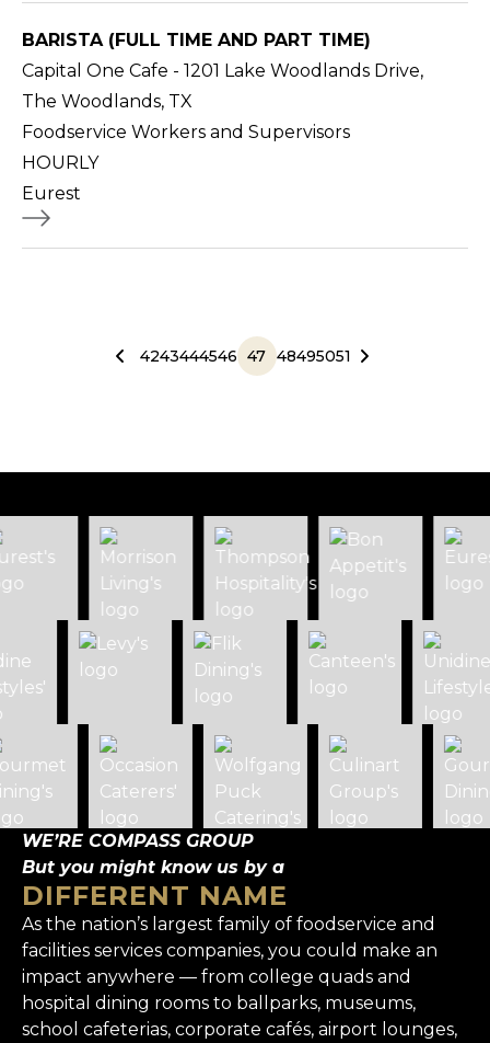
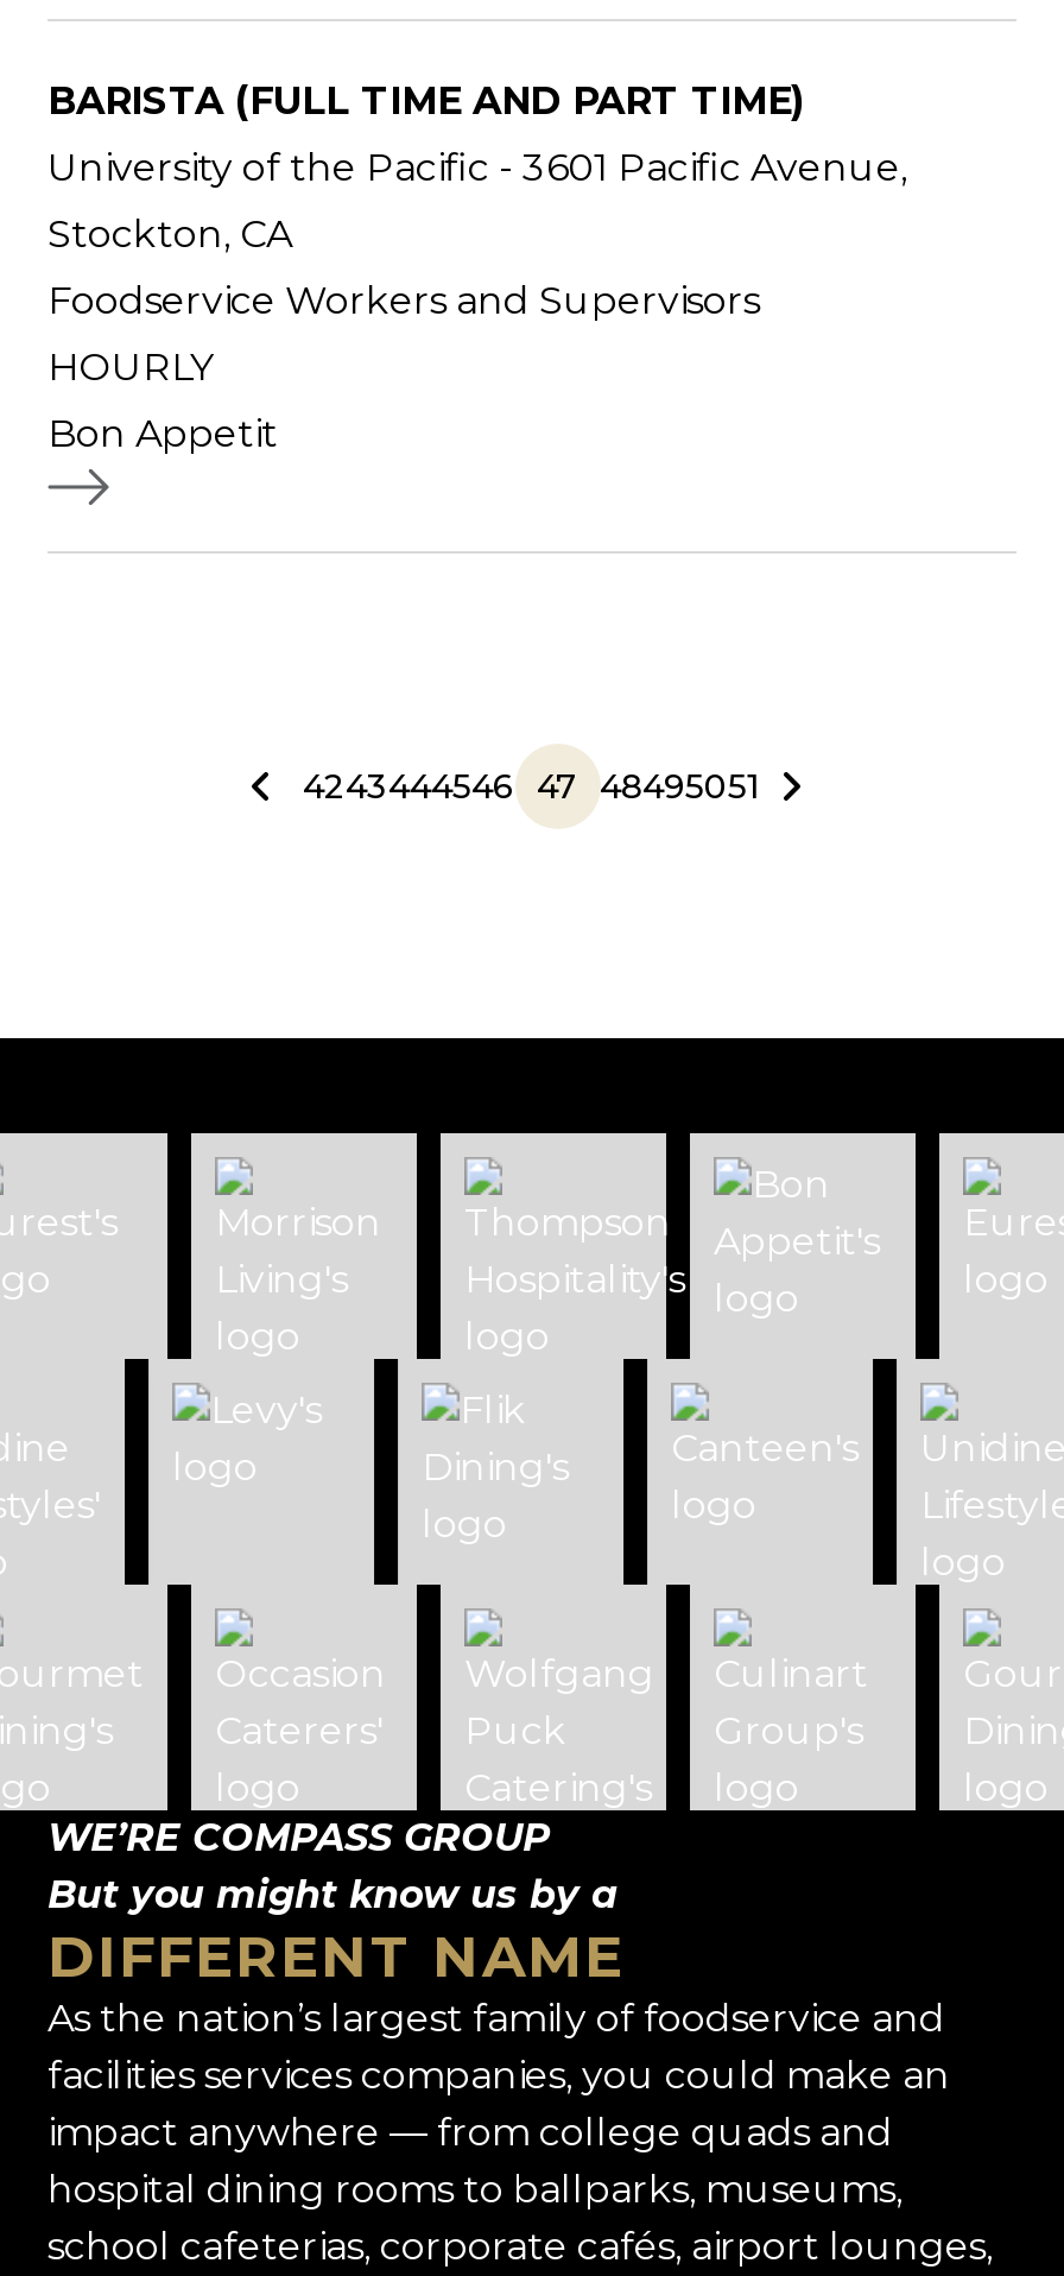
- Capital One Cafe - 1201 Lake Woodlands Drive,
+ University of the Pacific - 3601 Pacific Avenue,

- The Woodlands, TX
+ Stockton, CA

- Eurest
+ Bon Appetit
